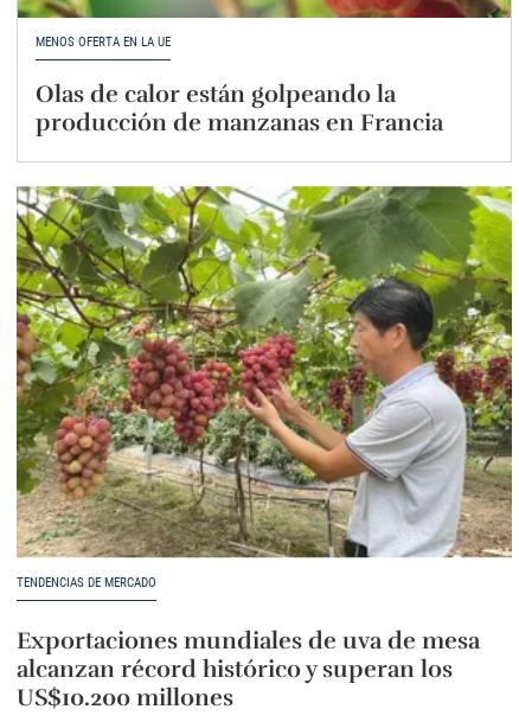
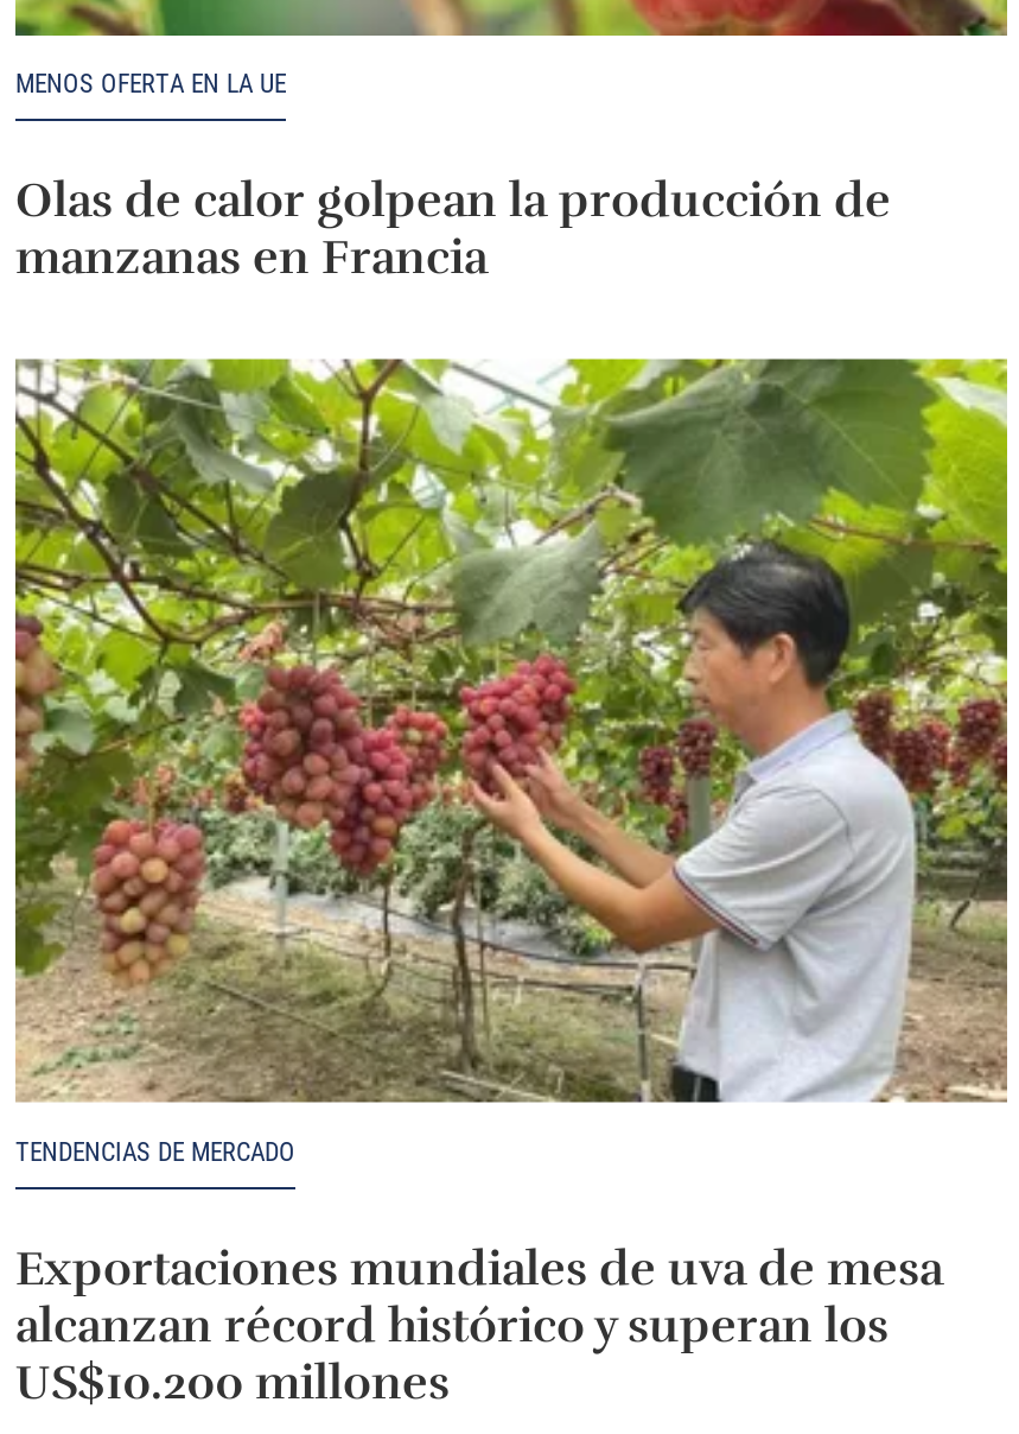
- Olas de calor están golpeando la
- producción de manzanas en Francia
+ Olas de calor golpean la producción de
+ manzanas en Francia
